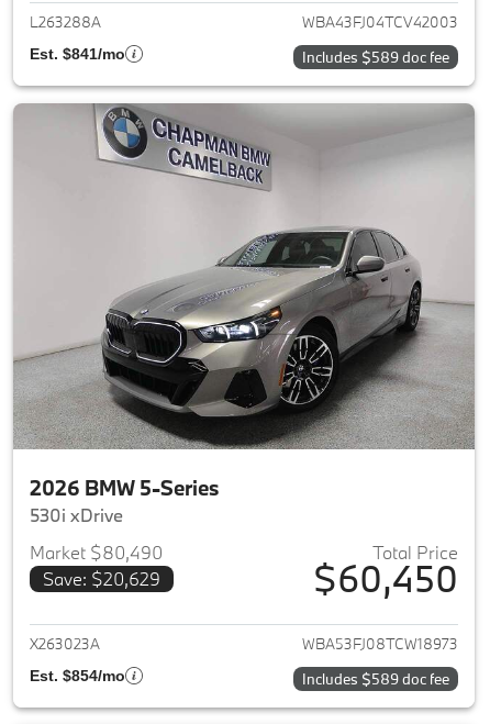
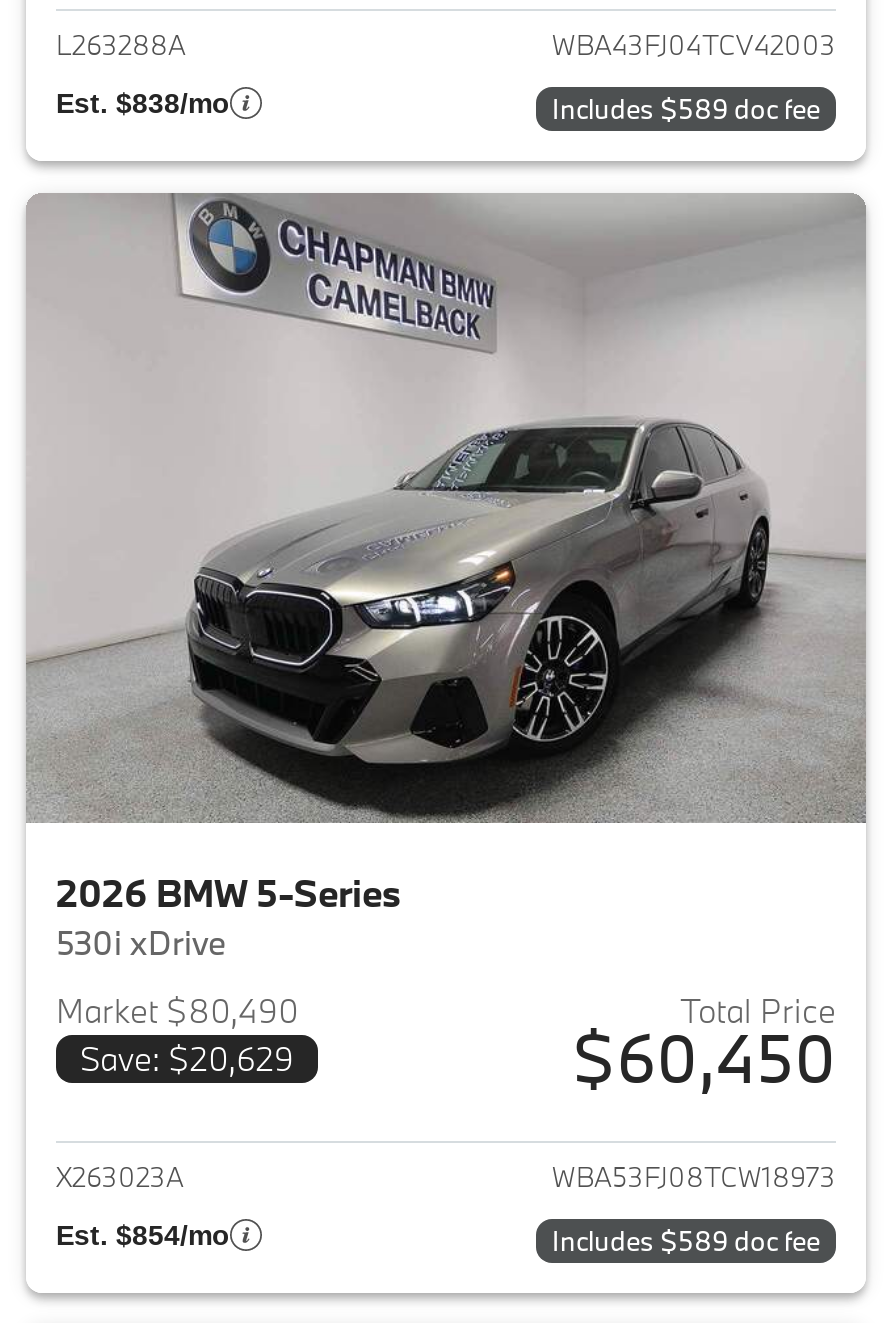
- Est. $841/mo
+ Est. $838/mo
